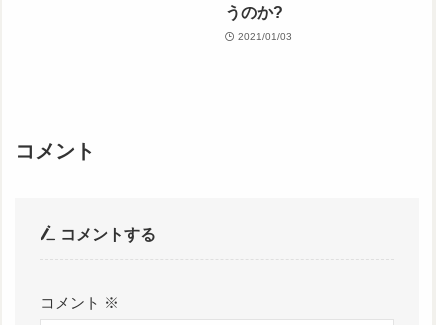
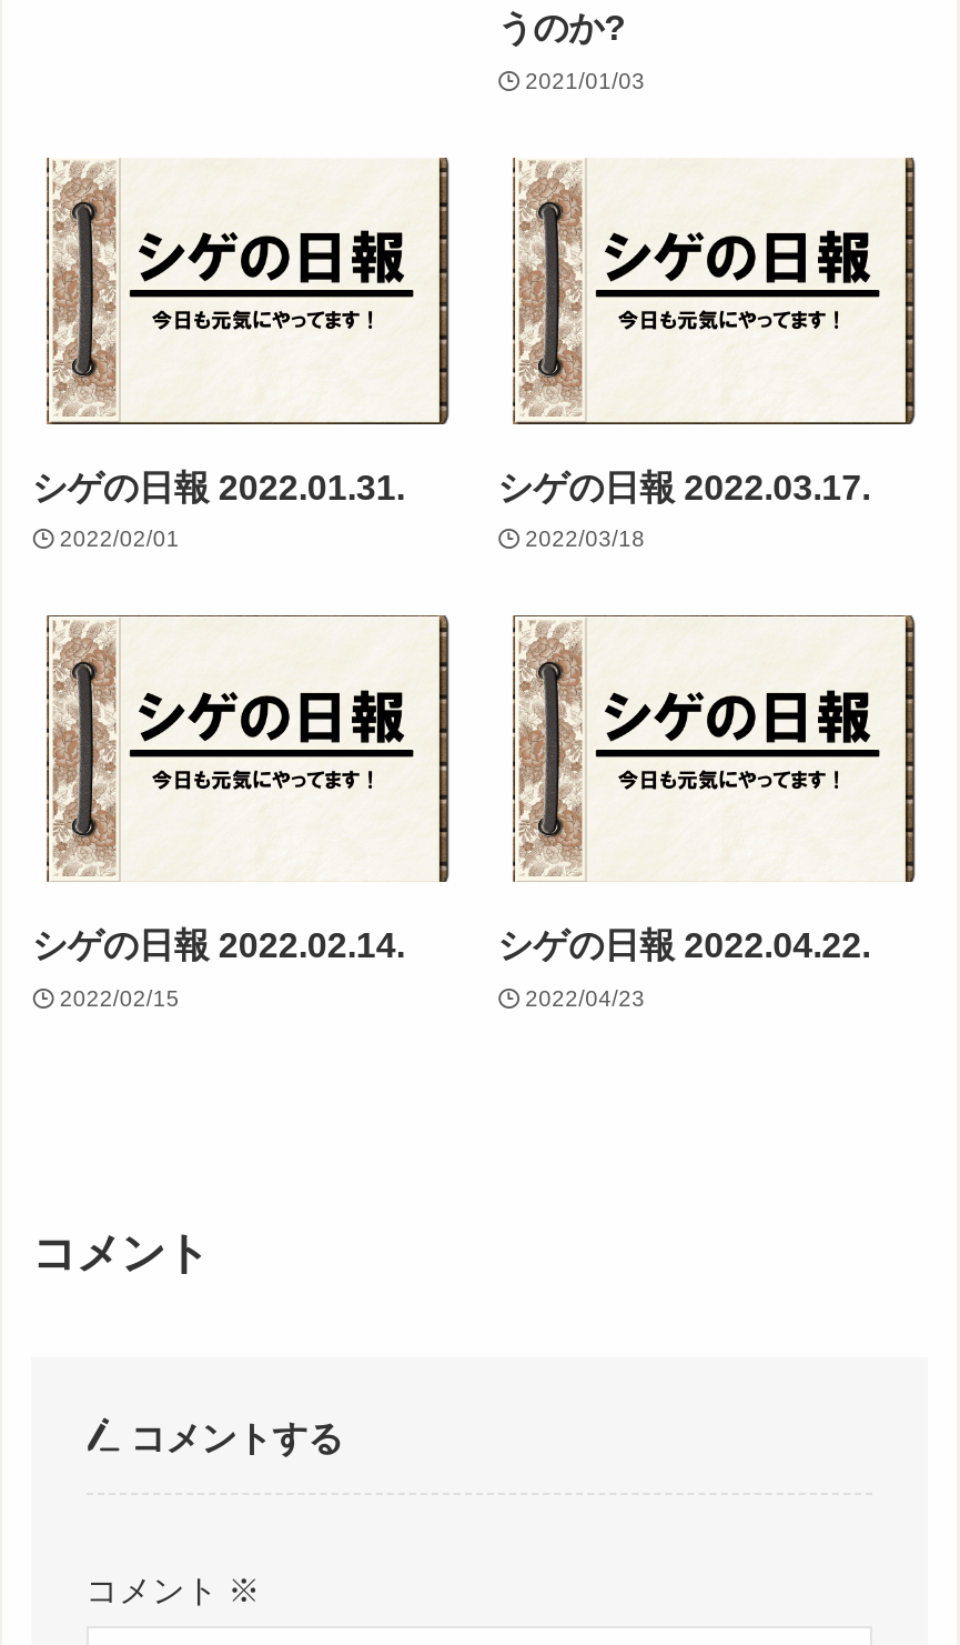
+ [image]
+ シゲの日報 2022.01.31.
+ 2022/02/01

+ [image]
+ シゲの日報 2022.02.14.
+ 2022/02/15

+ [image]
+ シゲの日報 2022.03.17.
+ 2022/03/18

+ [image]
+ シゲの日報 2022.04.22.
+ 2022/04/23
